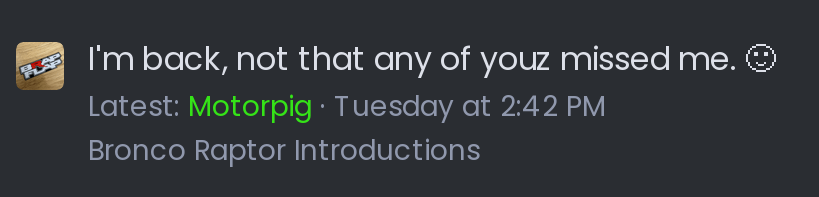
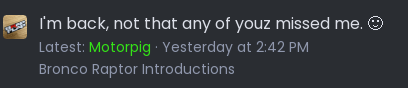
- Latest: Motorpig Tuesday at 2:42 PM
+ Latest: Motorpig Yesterday at 2:42 PM
